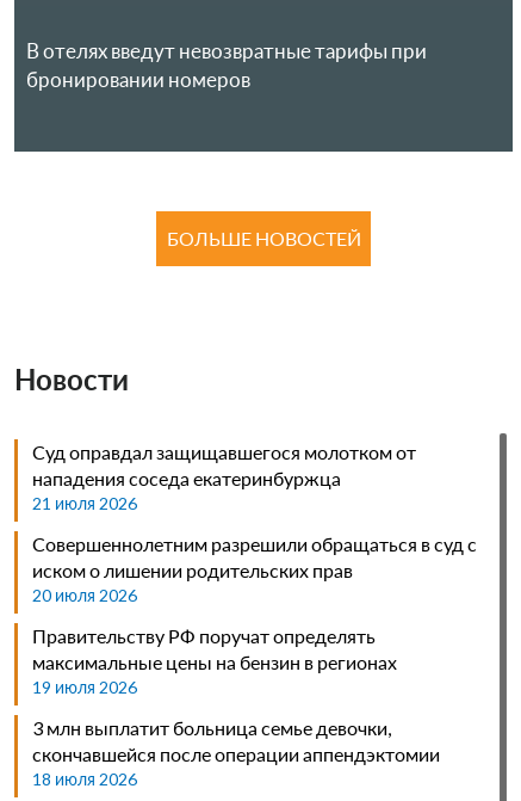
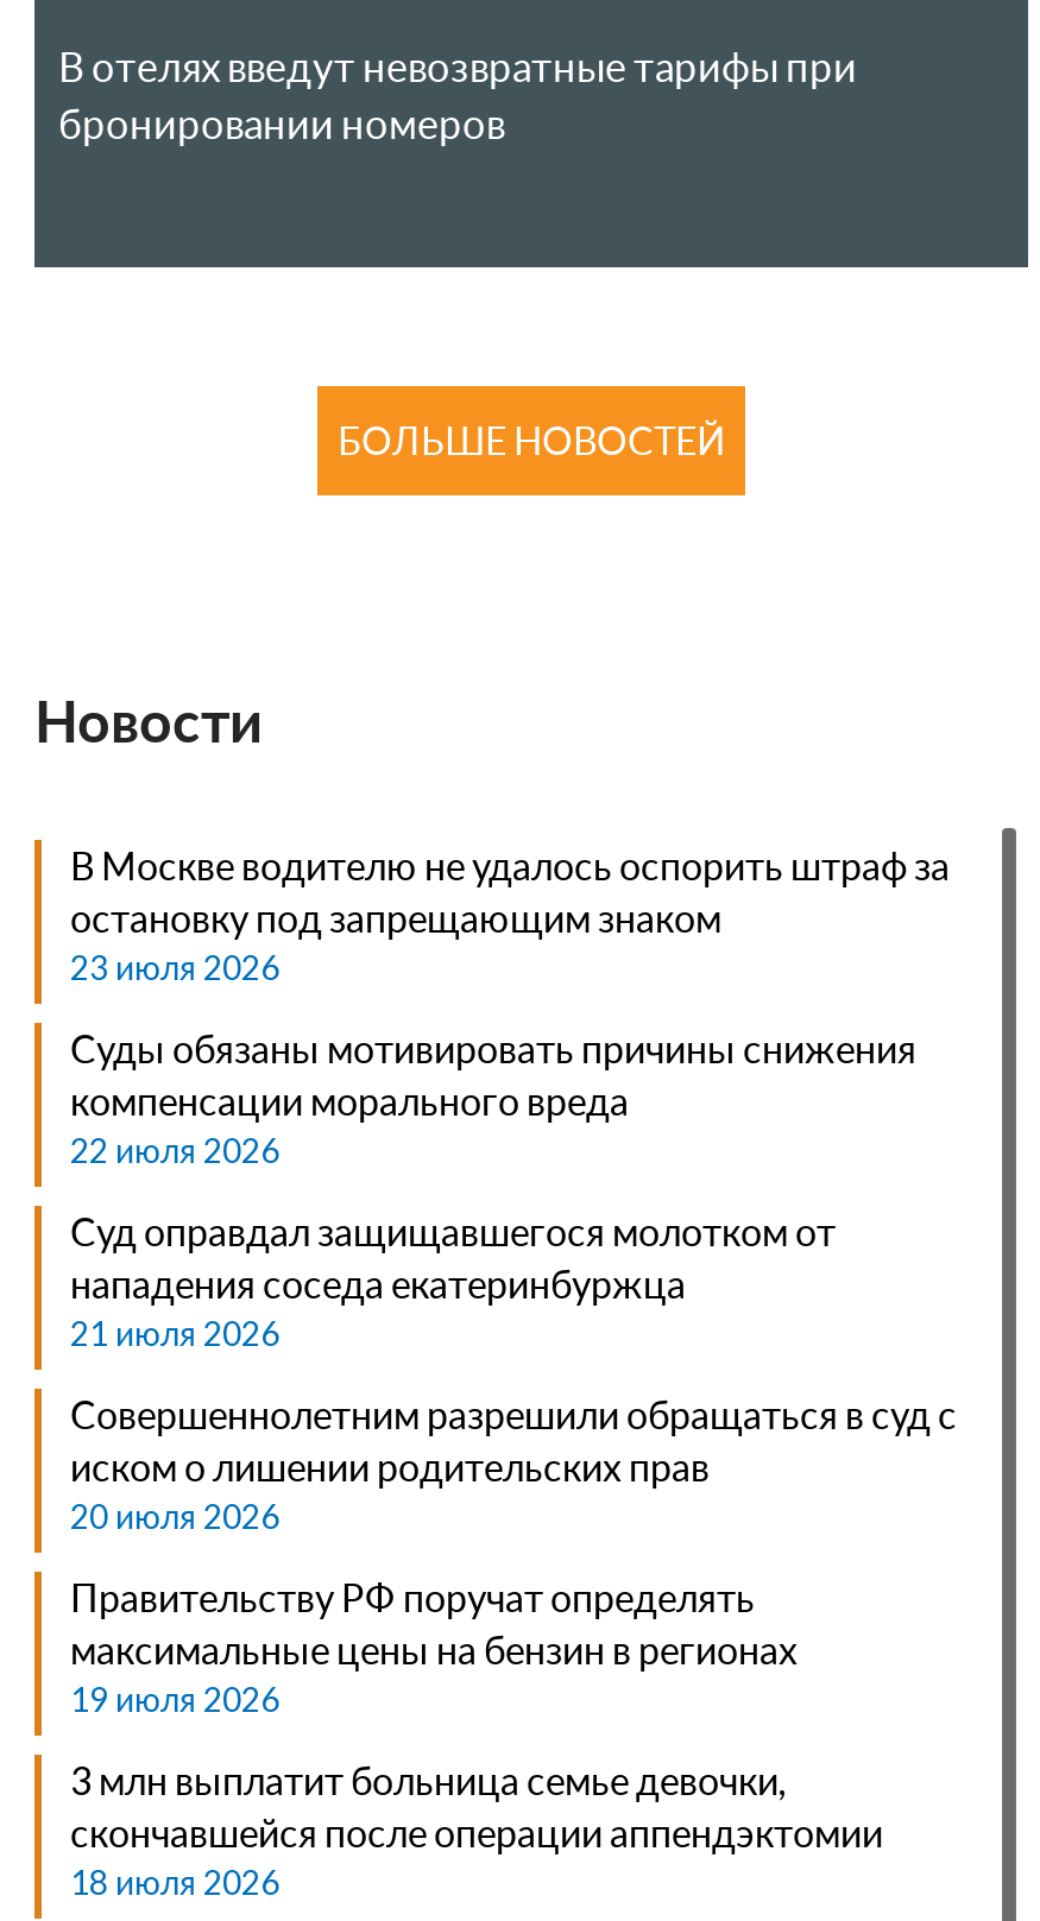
+ В Москве водителю не удалось оспорить штраф за
+ остановку под запрещающим знаком
+ 23 июля 2026
+ Суды обязаны мотивировать причины снижения
+ компенсации морального вреда
+ 22 июля 2026
